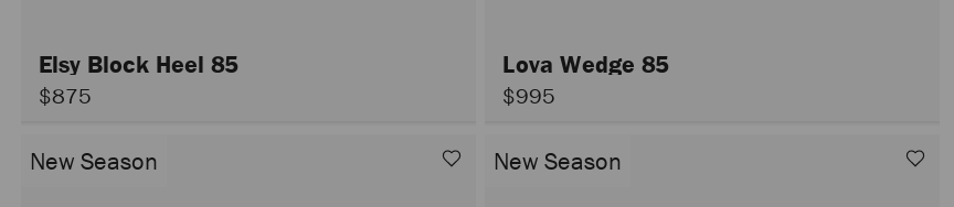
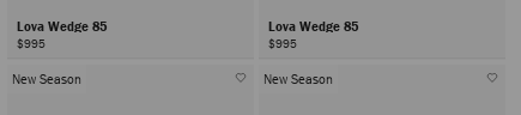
- Elsy Block Heel 85
- $875
+ Lova Wedge 85
+ $995
